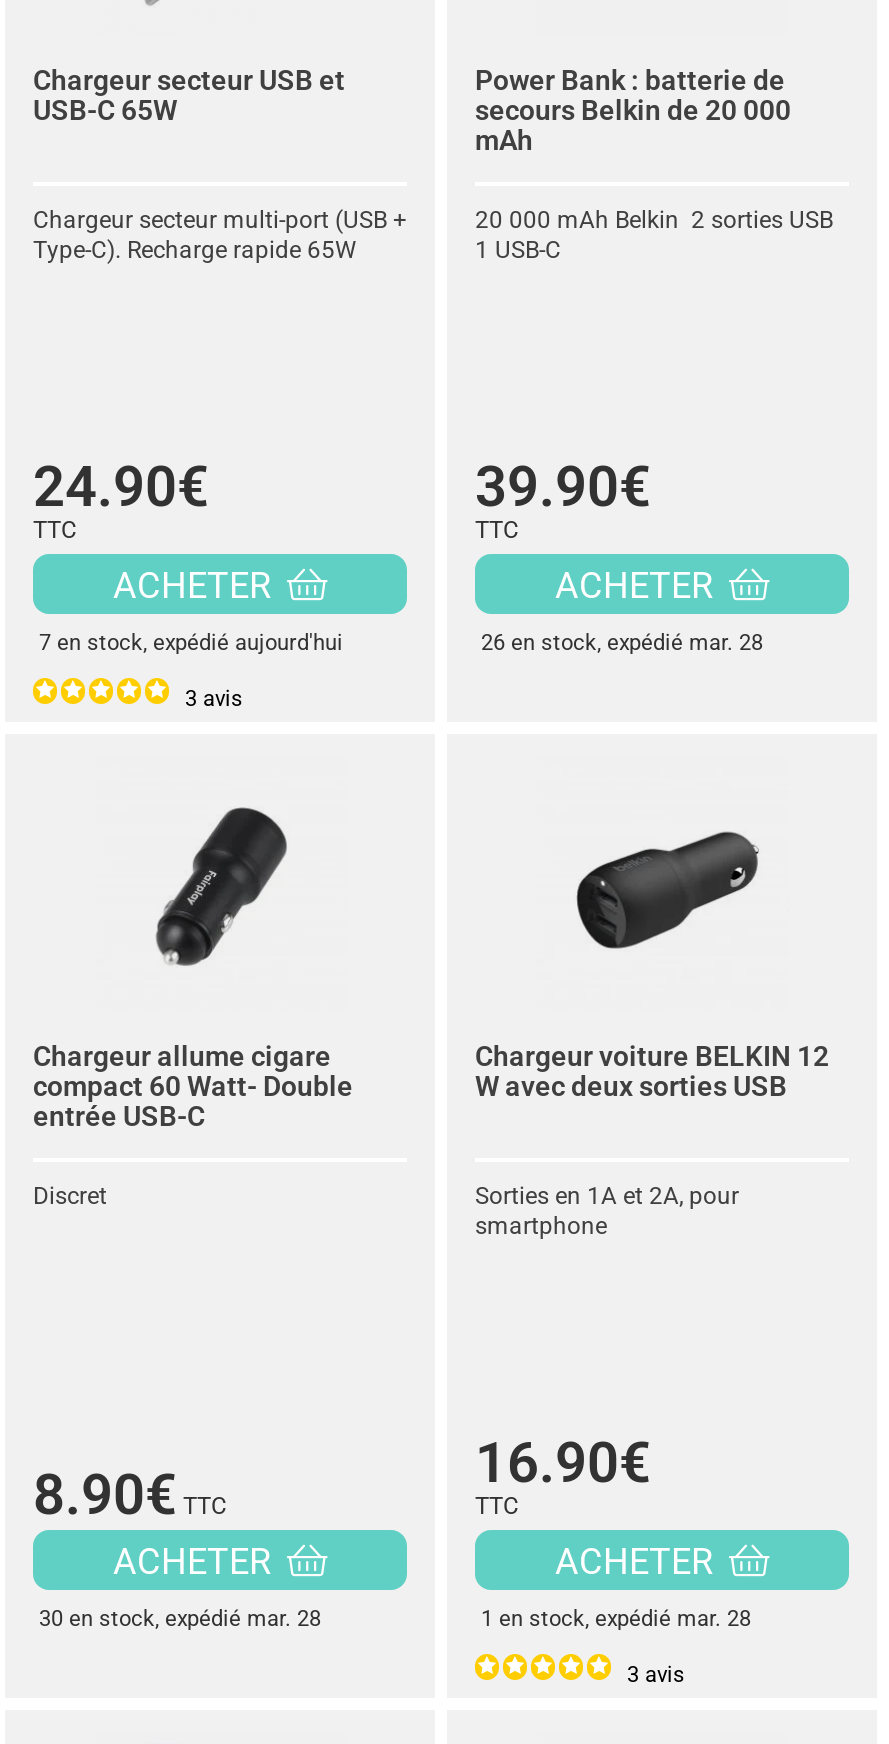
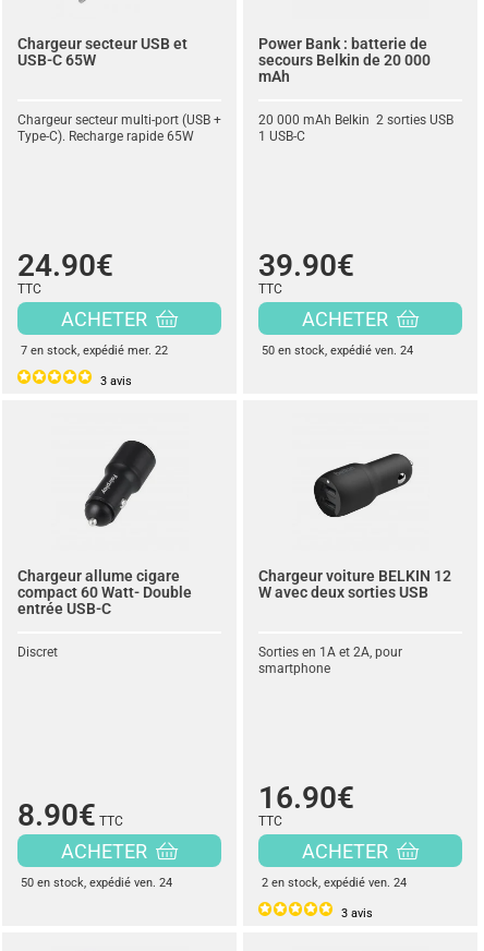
- 7 en stock, expédié aujourd'hui
+ 7 en stock, expédié mer. 22

- 26 en stock, expédié mar. 28
+ 50 en stock, expédié ven. 24

- 30 en stock, expédié mar. 28
+ 50 en stock, expédié ven. 24

- 1 en stock, expédié mar. 28
+ 2 en stock, expédié ven. 24
